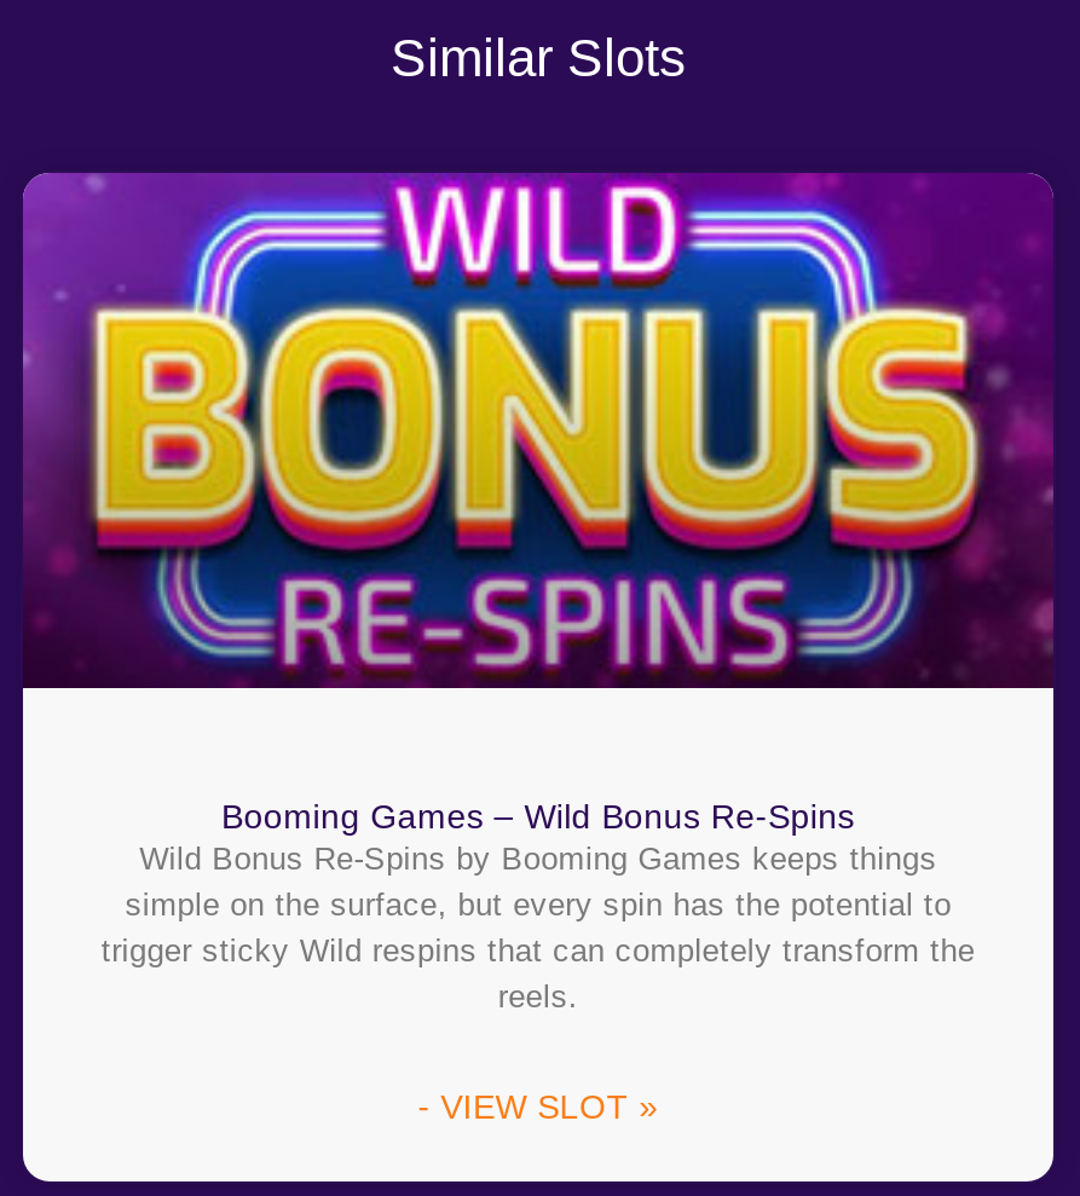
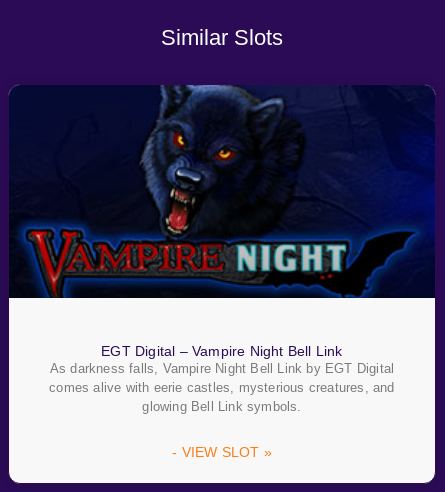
- [image]
+ [image]

- Booming Games – Wild Bonus Re-Spins
- Wild Bonus Re-Spins by Booming Games keeps things
- simple on the surface, but every spin has the potential to
- trigger sticky Wild respins that can completely transform the
- reels.
+ EGT Digital – Vampire Night Bell Link
+ As darkness falls, Vampire Night Bell Link by EGT Digital
+ comes alive with eerie castles, mysterious creatures, and
+ glowing Bell Link symbols.
